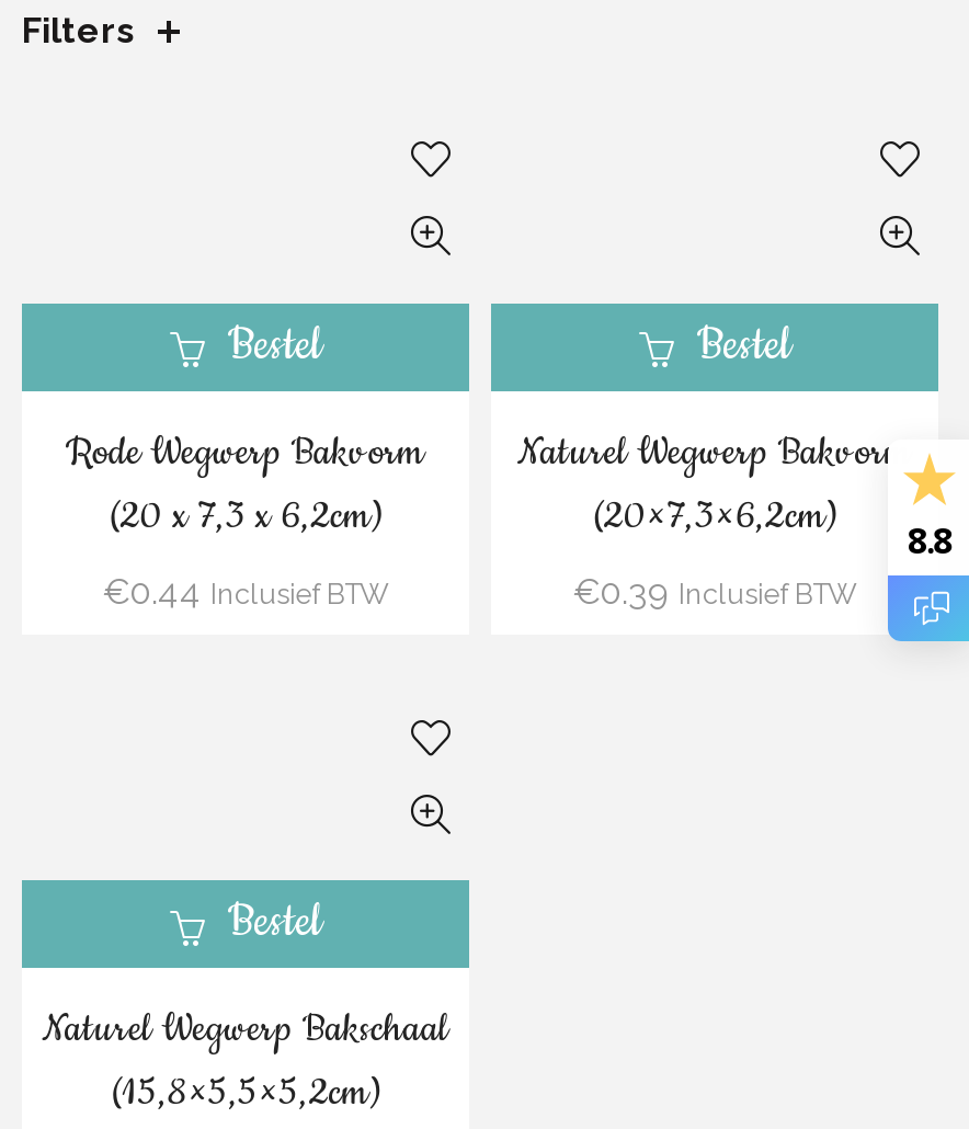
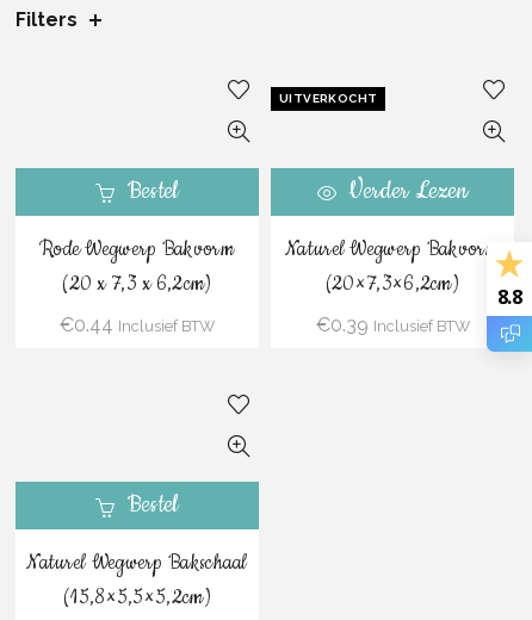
- Bestel
+ UITVERKOCHT
+ Verder Lezen
